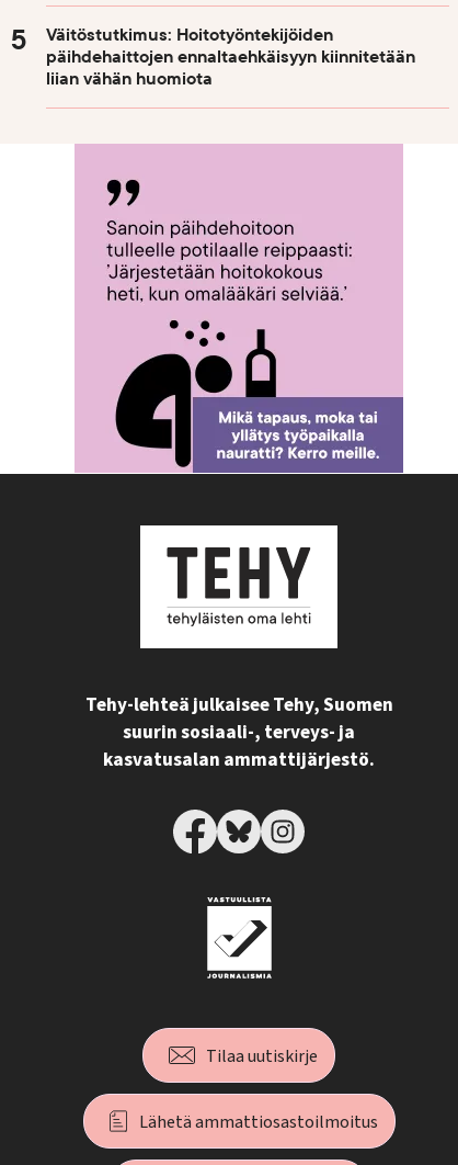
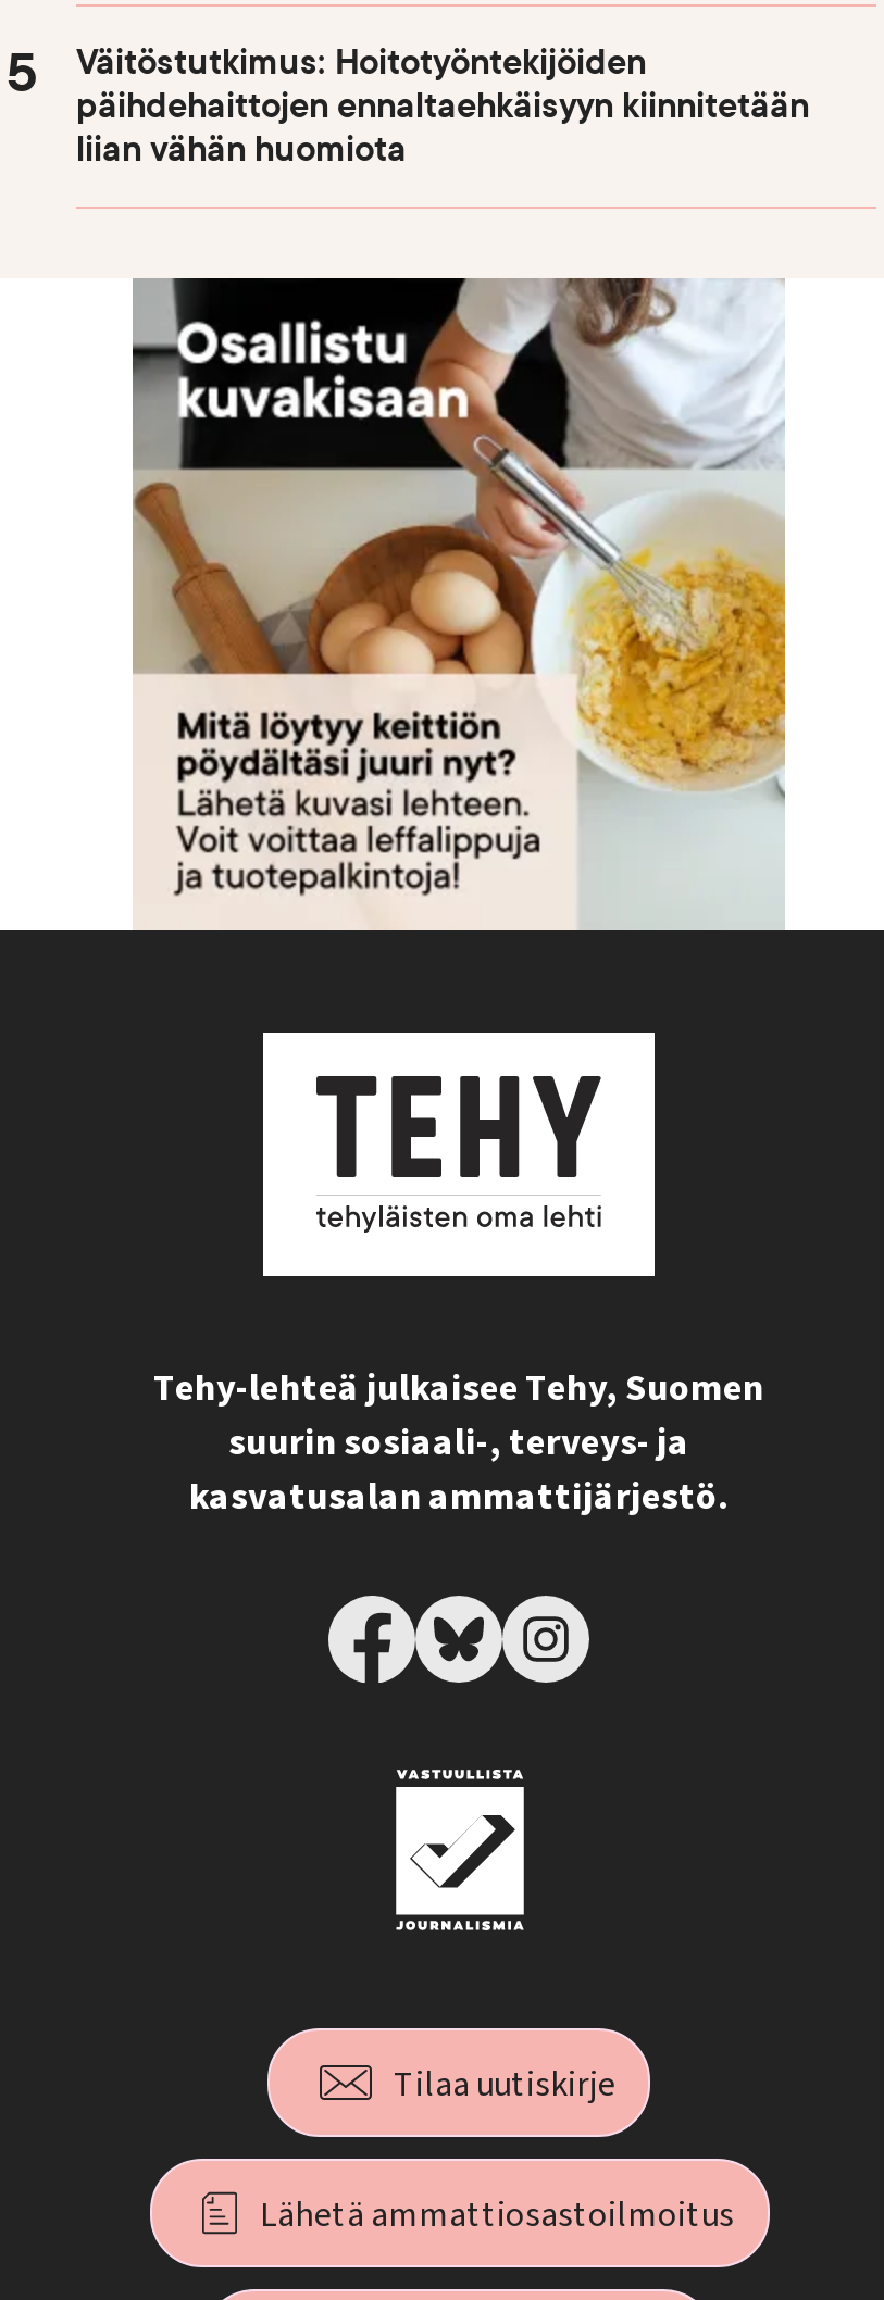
- [image]
+ [image]
